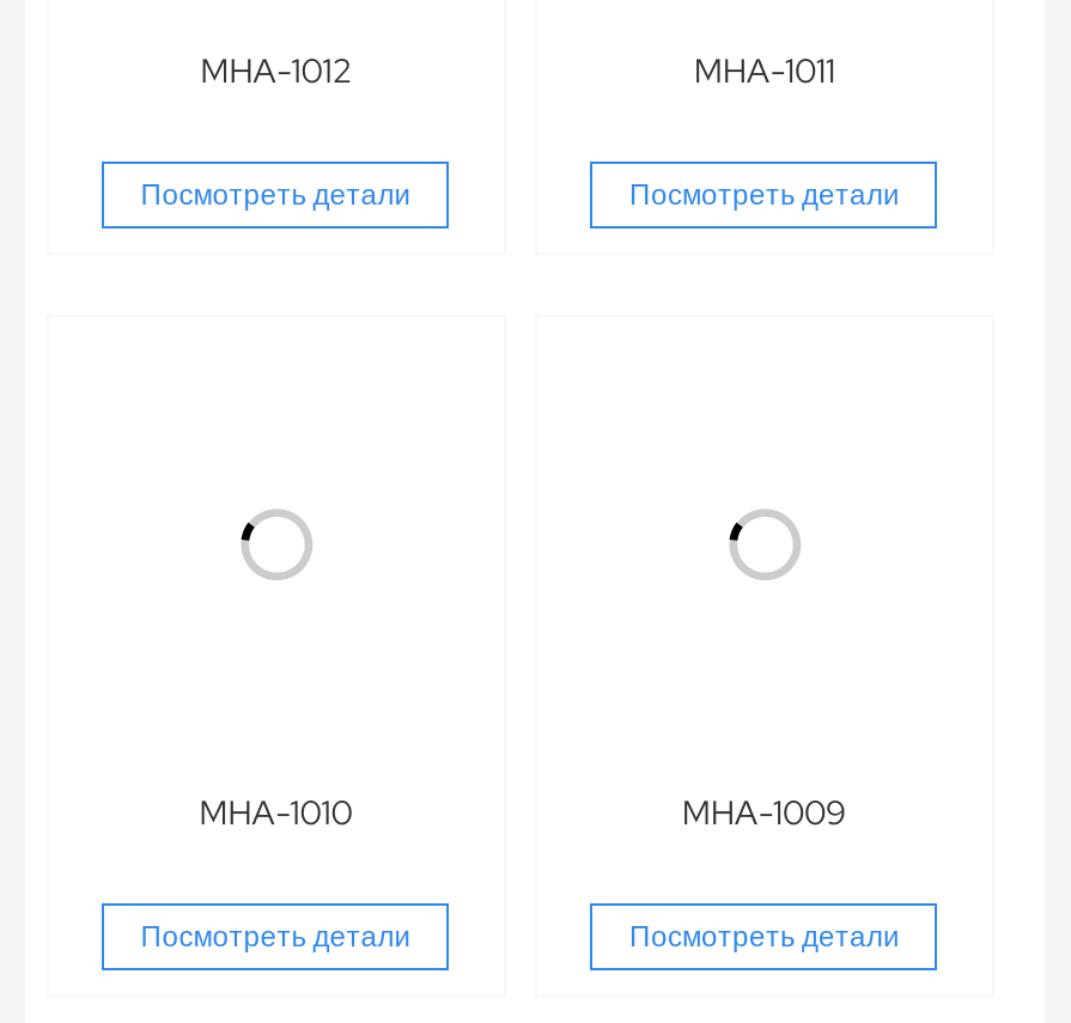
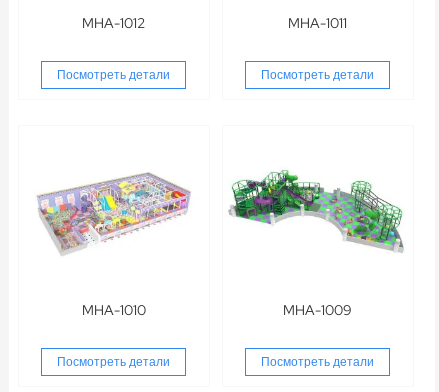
+ [image]

+ [image]
